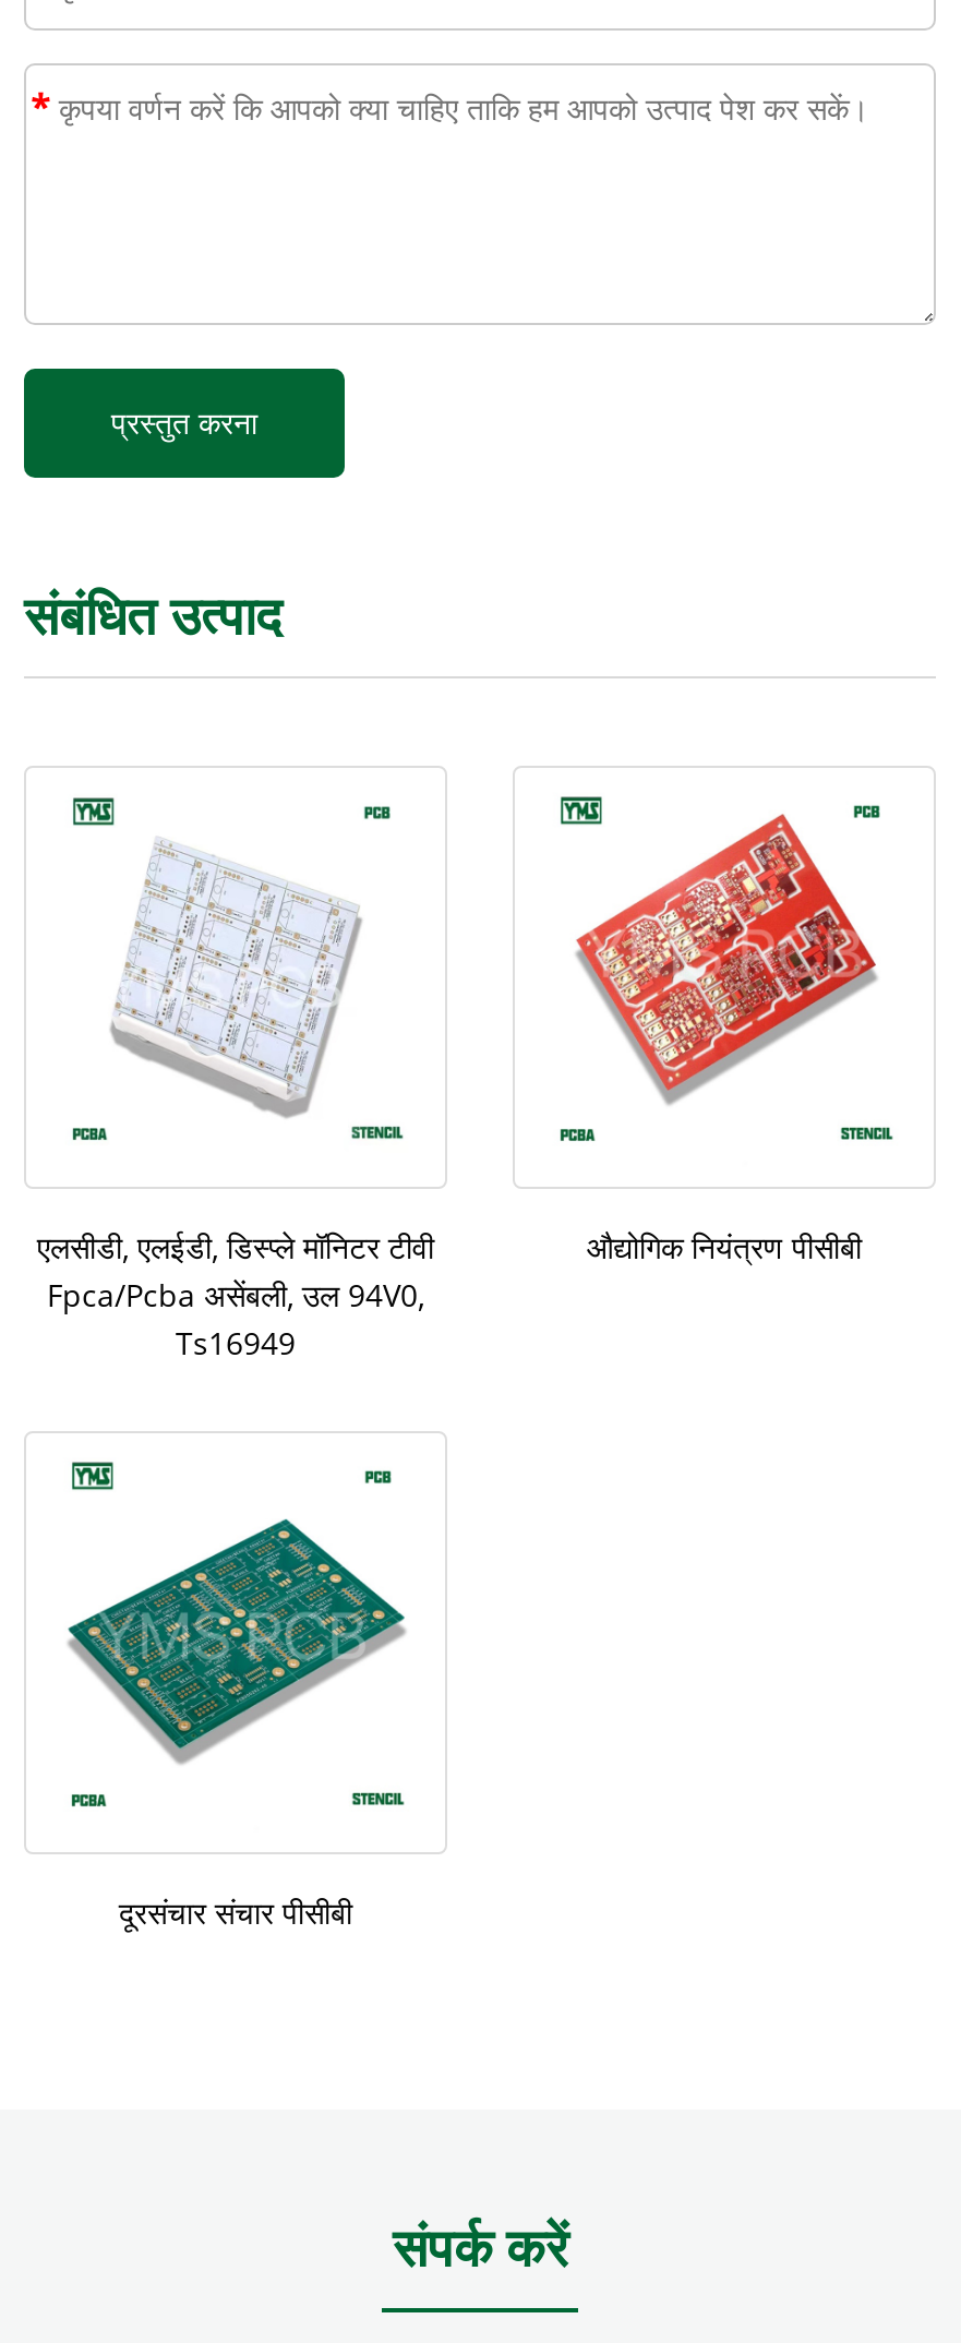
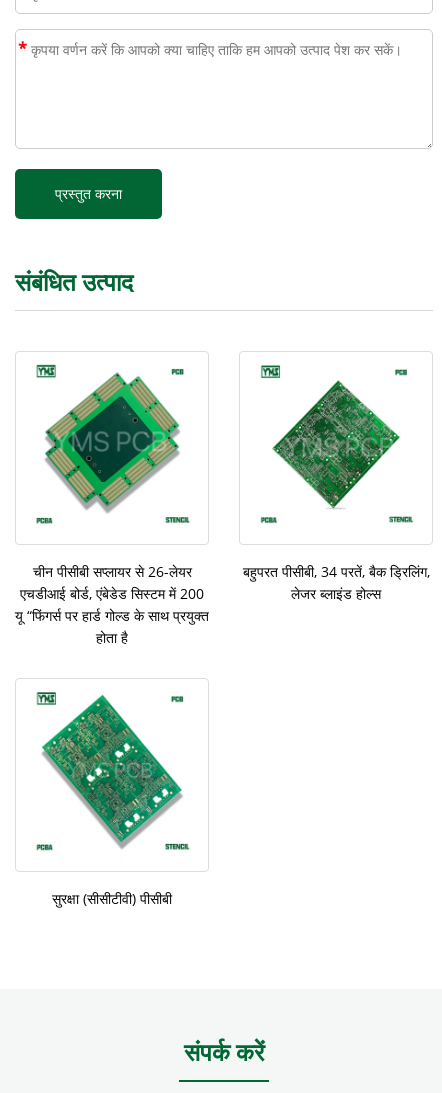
- [image]
+ [image]

- [image]
+ [image]

- एलसीडी, एलईडी, डिस्प्ले मॉनिटर टीवी
- Fpca/Pcba असेंबली, उल 94V0,
- Ts16949
+ चीन पीसीबी सप्लायर से 26-लेयर
+ एचडीआई बोर्ड, एंबेडेड सिस्टम में 200
+ यू “फिंगर्स पर हार्ड गोल्ड के साथ प्रयुक्त
+ होता है

- औद्योगिक नियंत्रण पीसीबी
+ बहुपरत पीसीबी, 34 परतें, बैक ड्रिलिंग,
+ लेजर ब्लाइंड होल्स

- [image]
+ [image]

- दूरसंचार संचार पीसीबी
+ सुरक्षा (सीसीटीवी) पीसीबी
